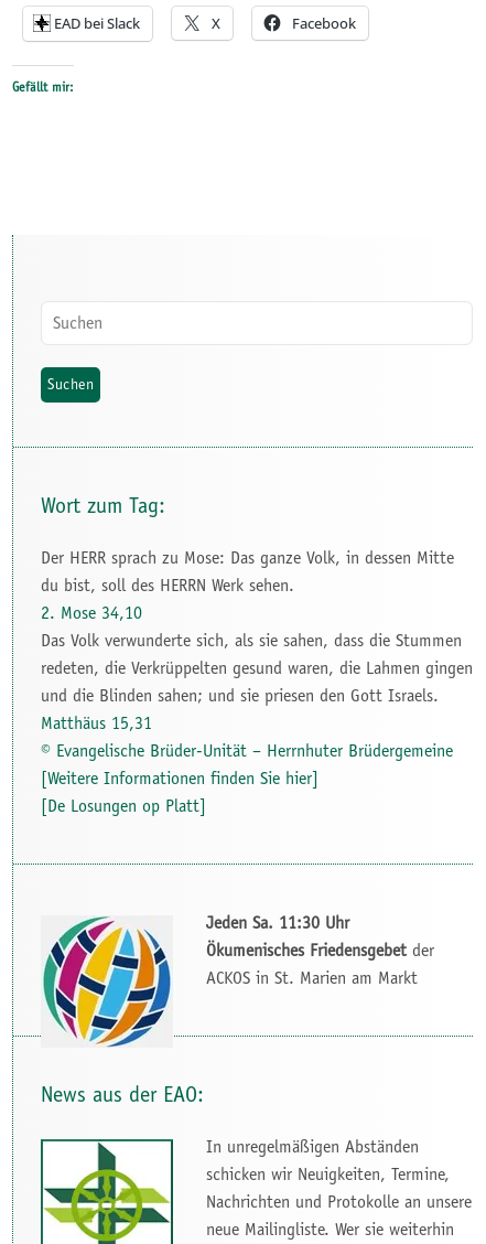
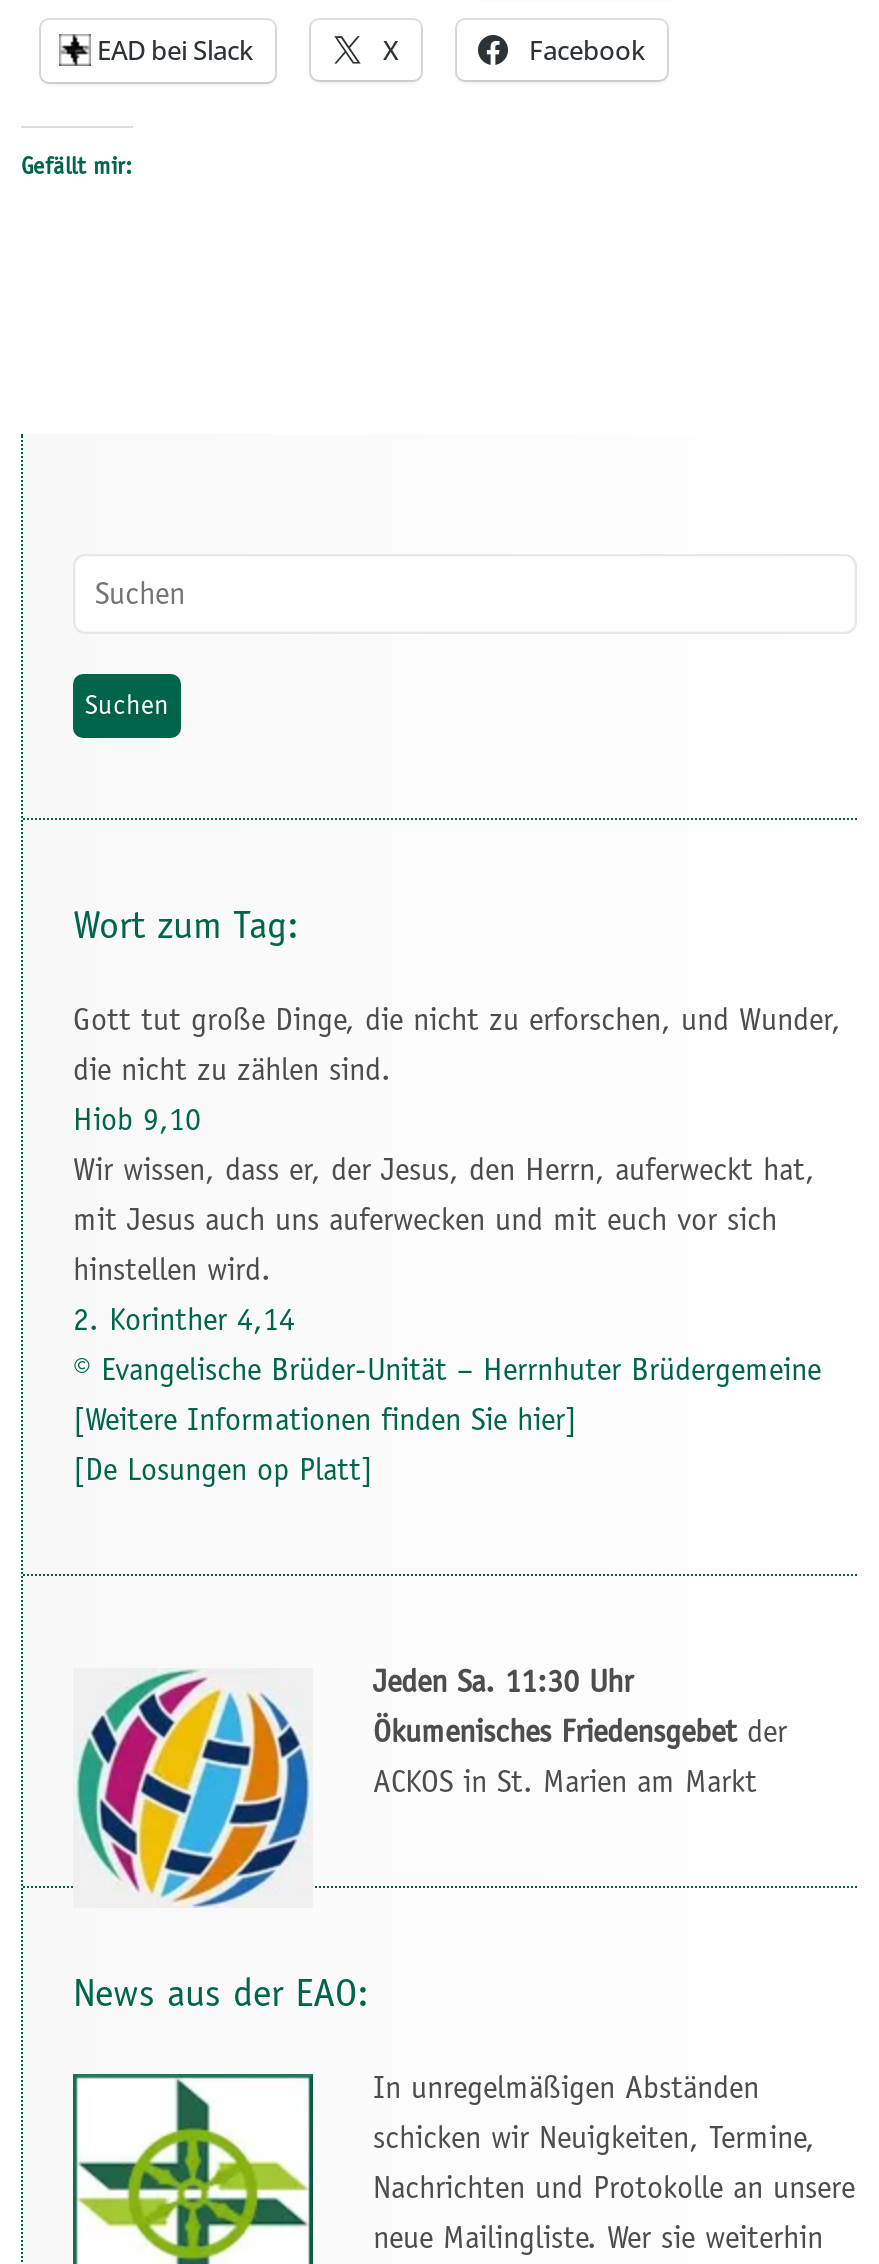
- Der HERR sprach zu Mose: Das ganze Volk, in dessen Mitte
- du bist, soll des HERRN Werk sehen.
- 2. Mose 34,10
- Das Volk verwunderte sich, als sie sahen, dass die Stummen
- redeten, die Verkrüppelten gesund waren, die Lahmen gingen
- und die Blinden sahen; und sie priesen den Gott Israels.
- Matthäus 15,31
+ Gott tut große Dinge, die nicht zu erforschen, und Wunder,
+ die nicht zu zählen sind.
+ Hiob 9,10
+ Wir wissen, dass er, der Jesus, den Herrn, auferweckt hat,
+ mit Jesus auch uns auferwecken und mit euch vor sich
+ hinstellen wird.
+ 2. Korinther 4,14
